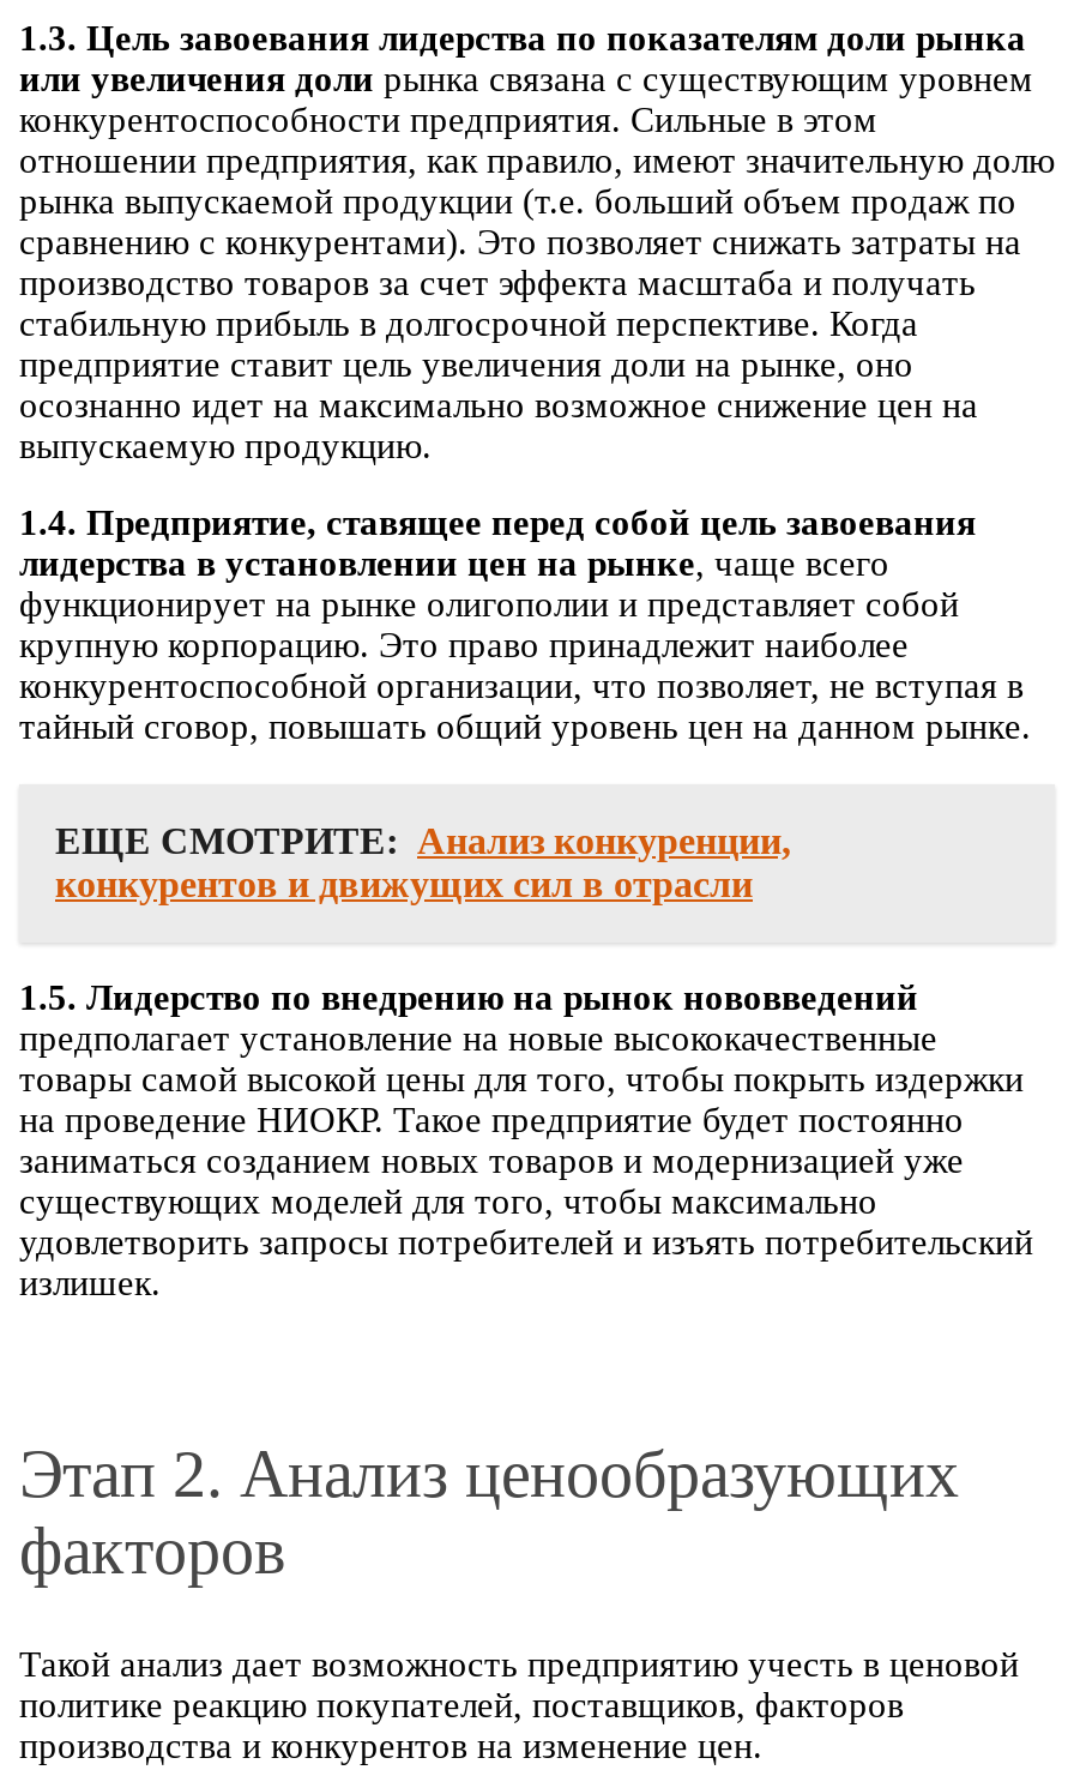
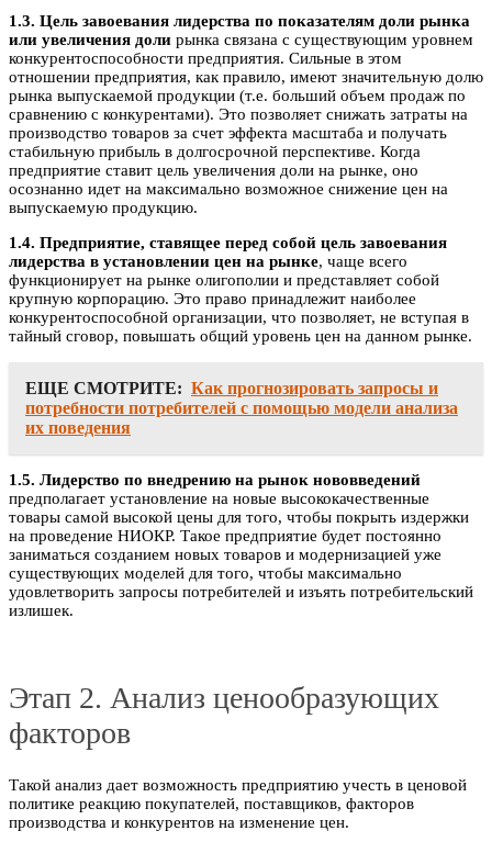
- ЕЩЕ СМОТРИТЕ: Анализ конкуренции,
- конкурентов и движущих сил в отрасли
+ ЕЩЕ СМОТРИТЕ: Как прогнозировать запросы и
+ потребности потребителей с помощью модели анализа
+ их поведения
